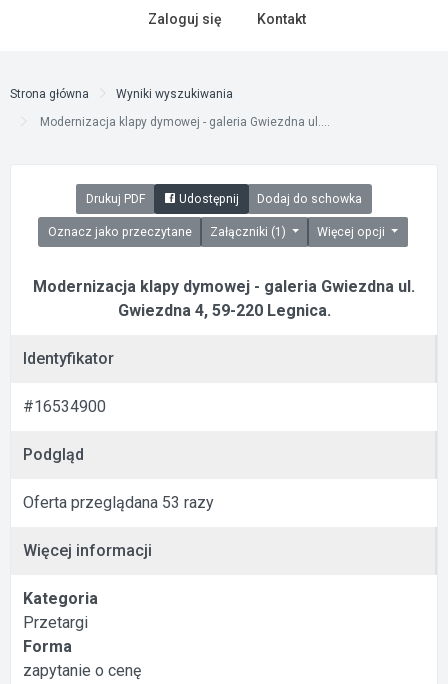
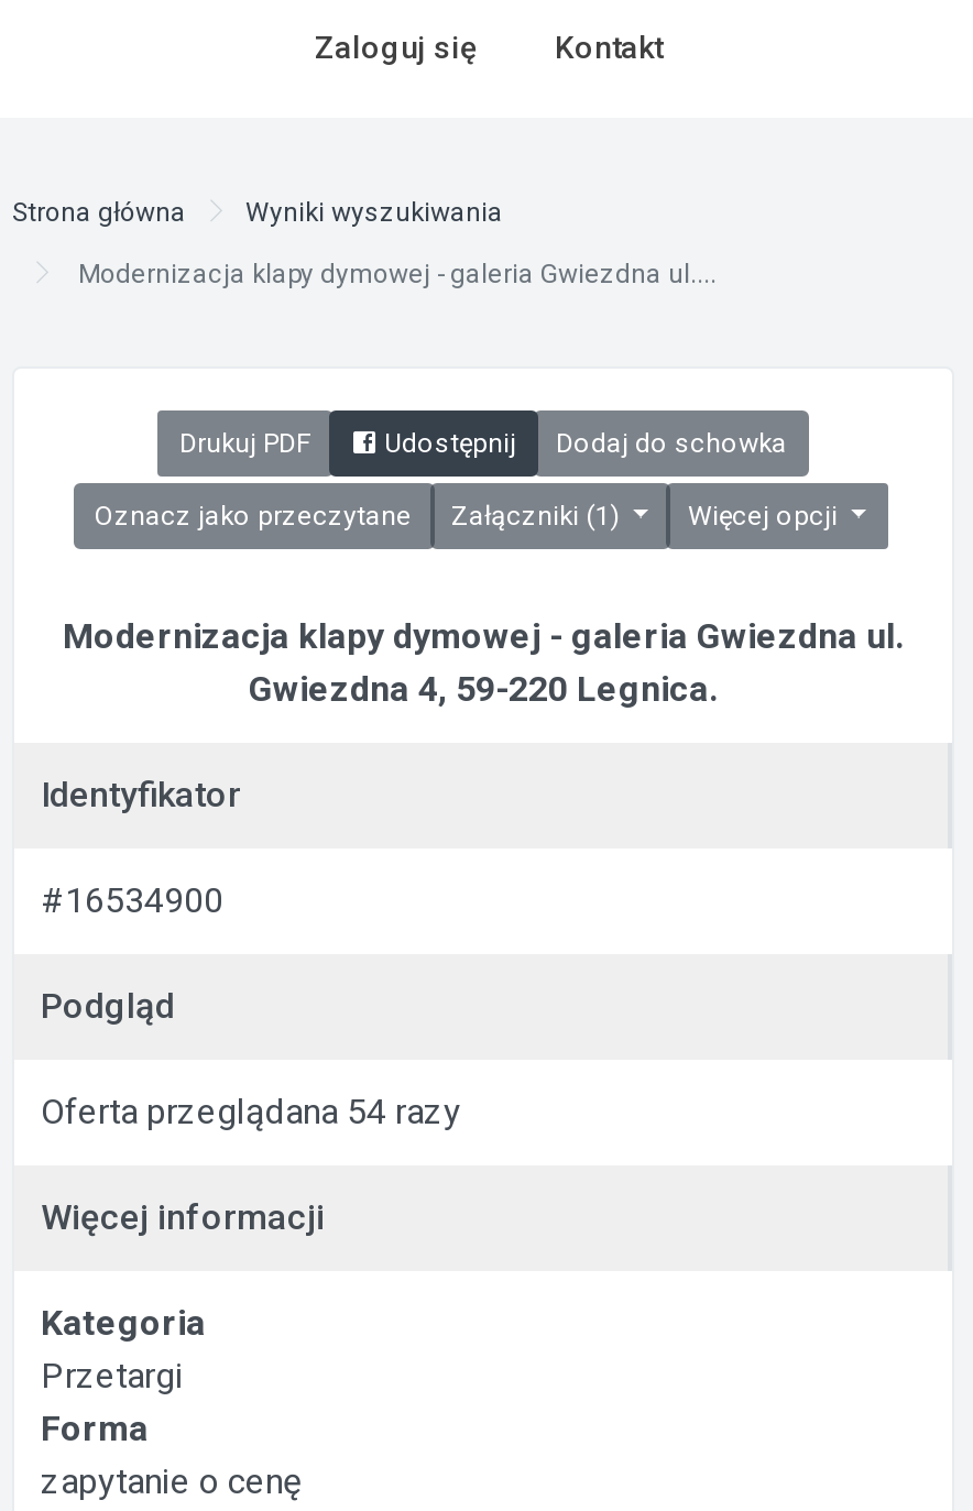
- Oferta przeglądana 53 razy
+ Oferta przeglądana 54 razy
